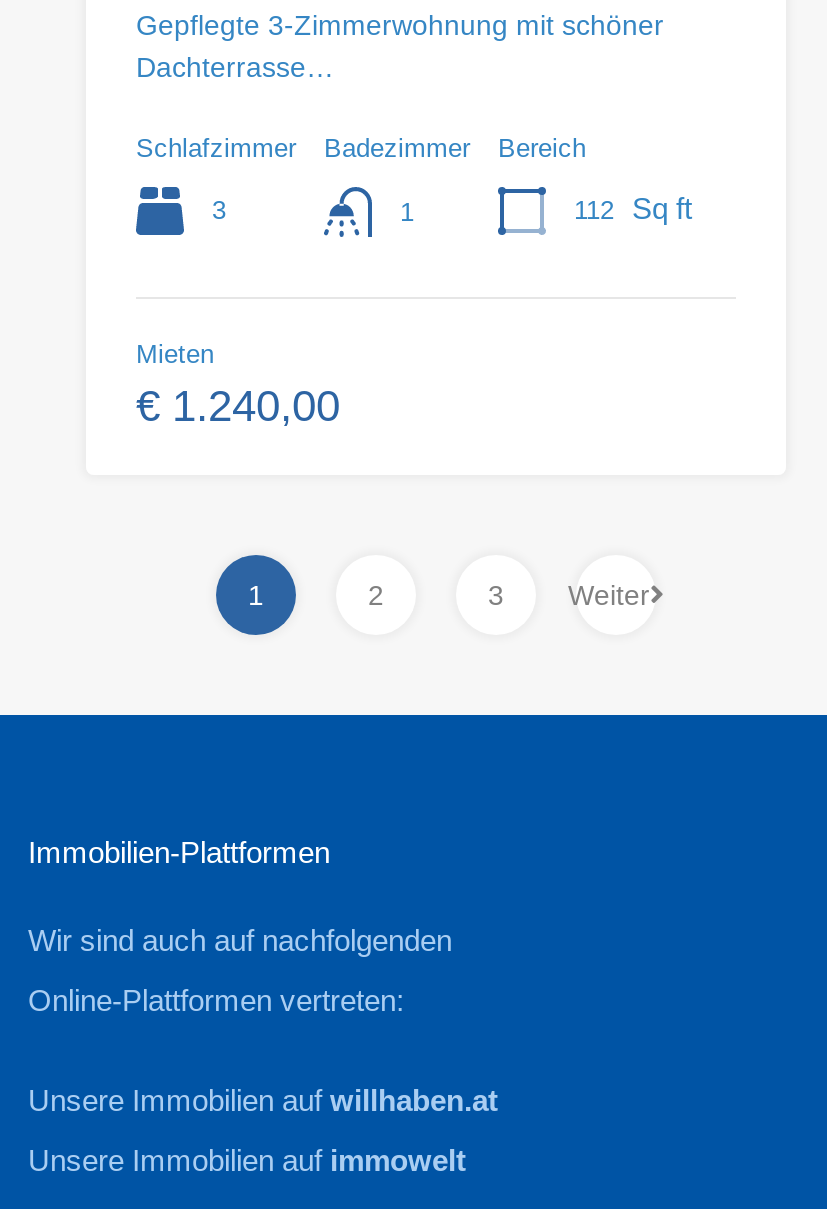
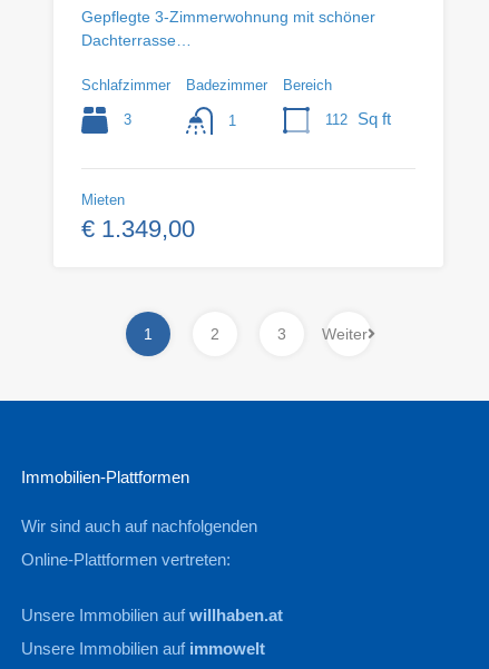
- € 1.240,00
+ € 1.349,00
